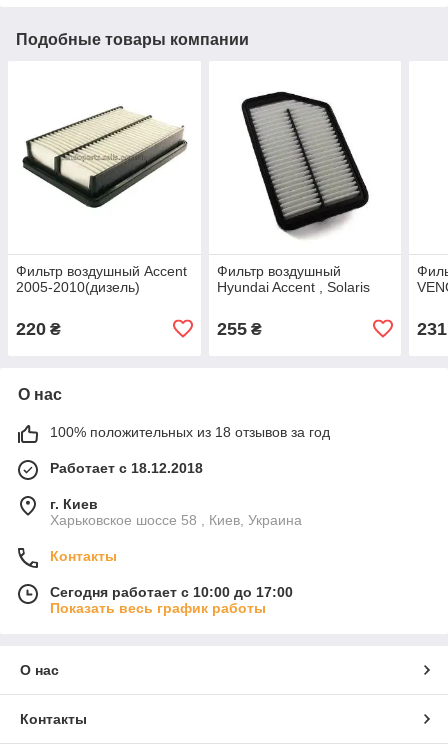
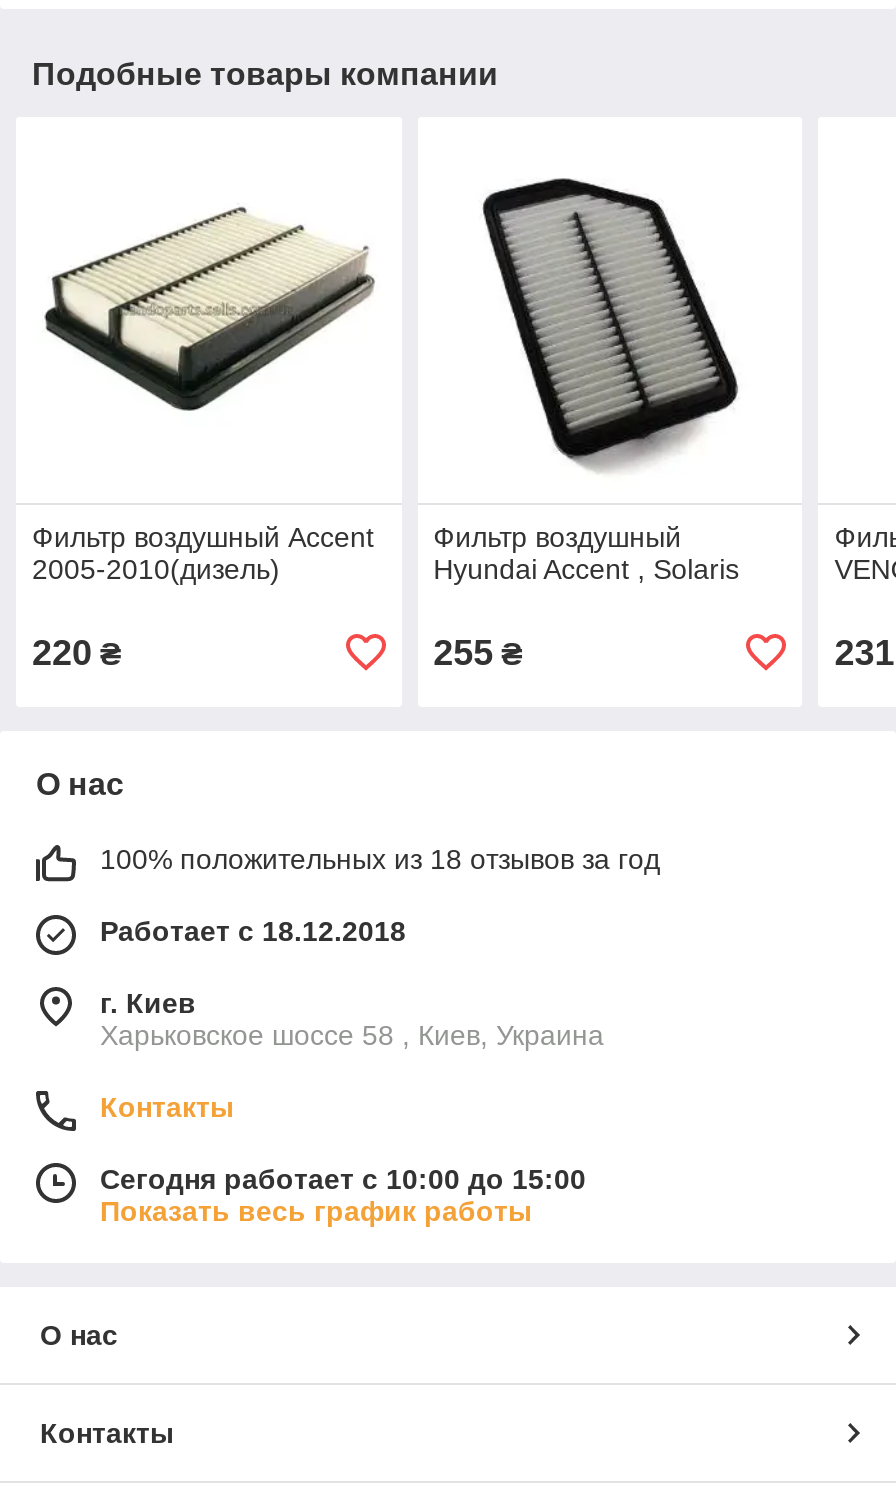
- Сегодня работает с 10:00 до 17:00
+ Сегодня работает с 10:00 до 15:00
